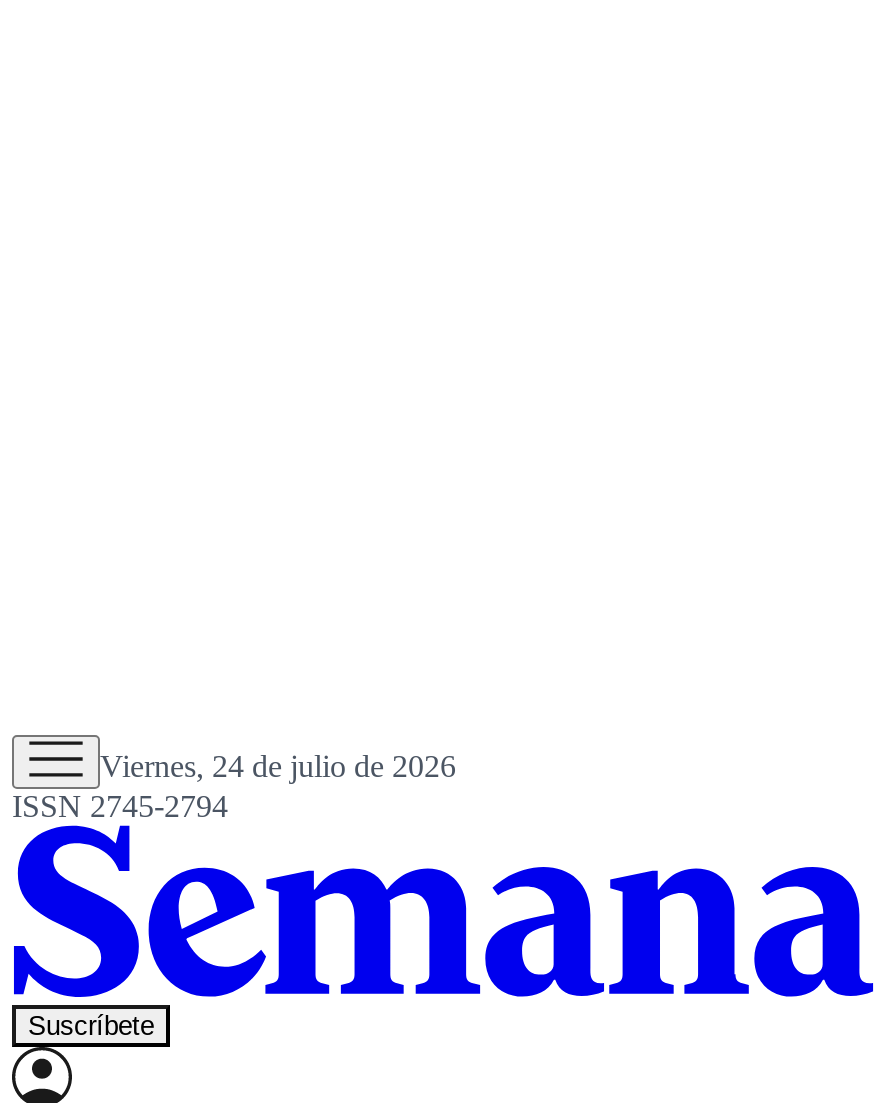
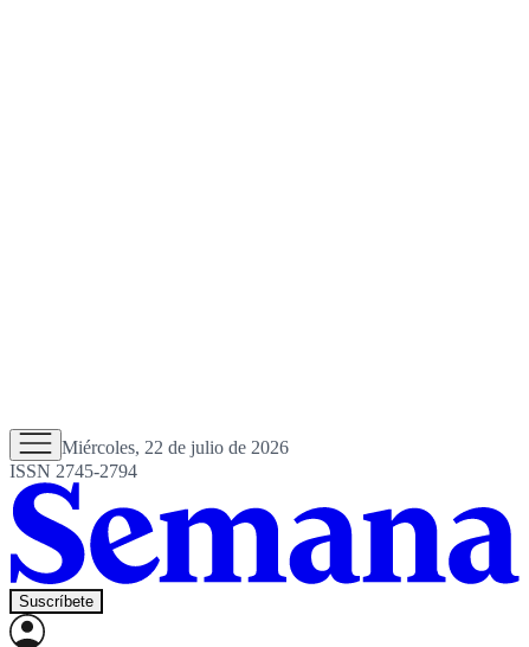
- Viernes, 24 de julio de 2026
+ Miércoles, 22 de julio de 2026
